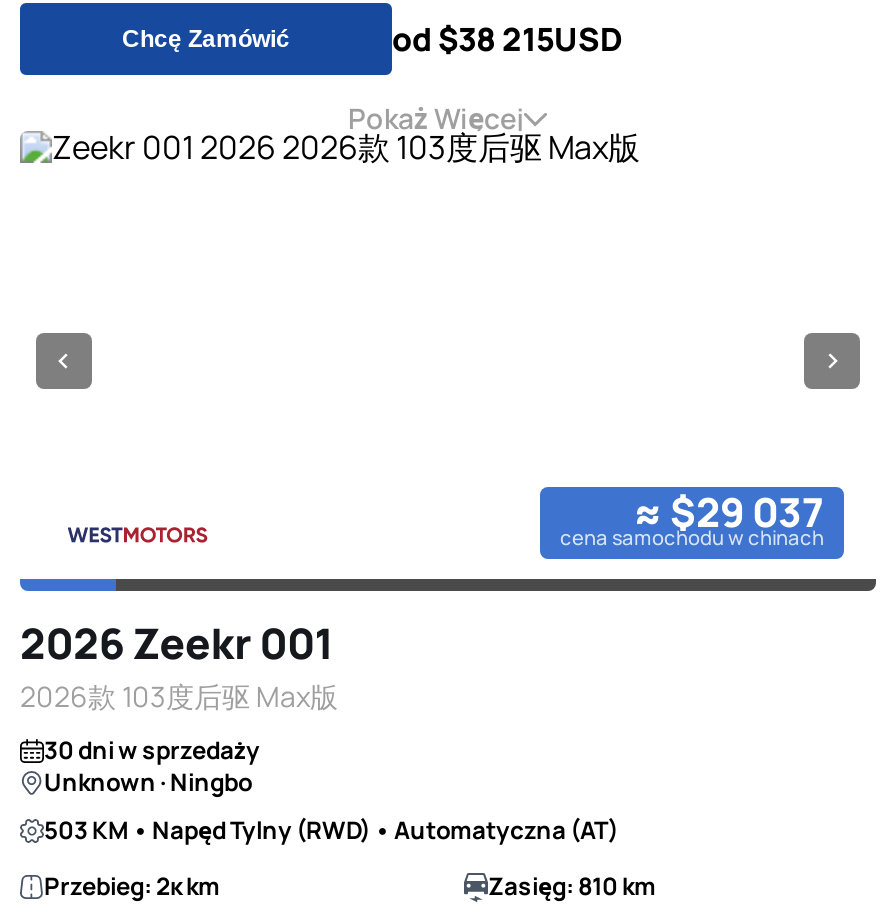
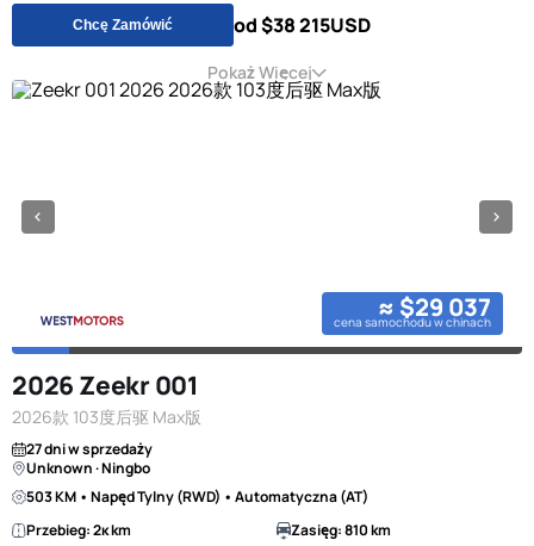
- 30 dni w sprzedaży
+ 27 dni w sprzedaży
